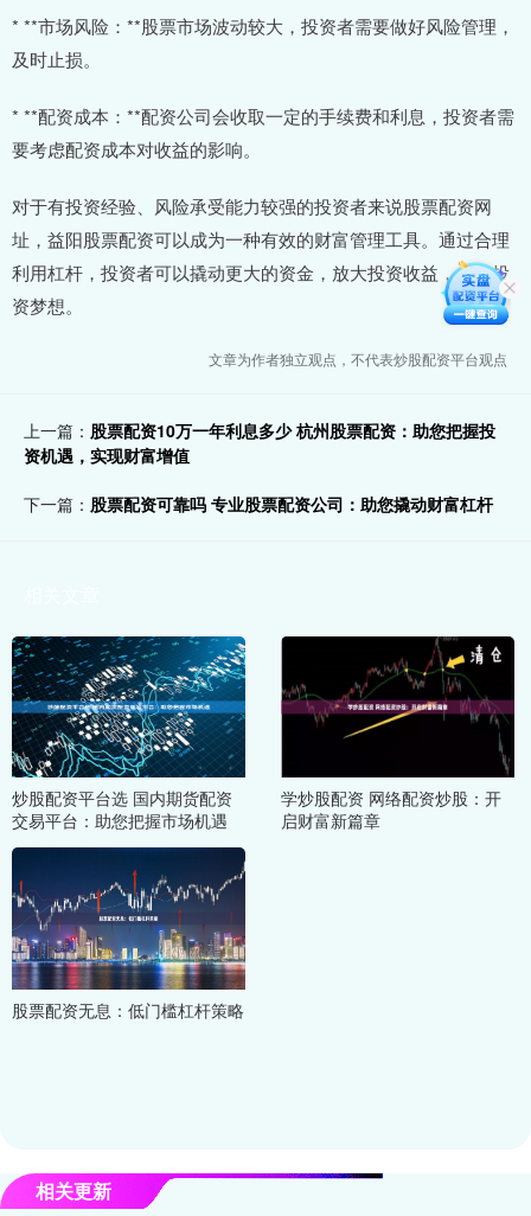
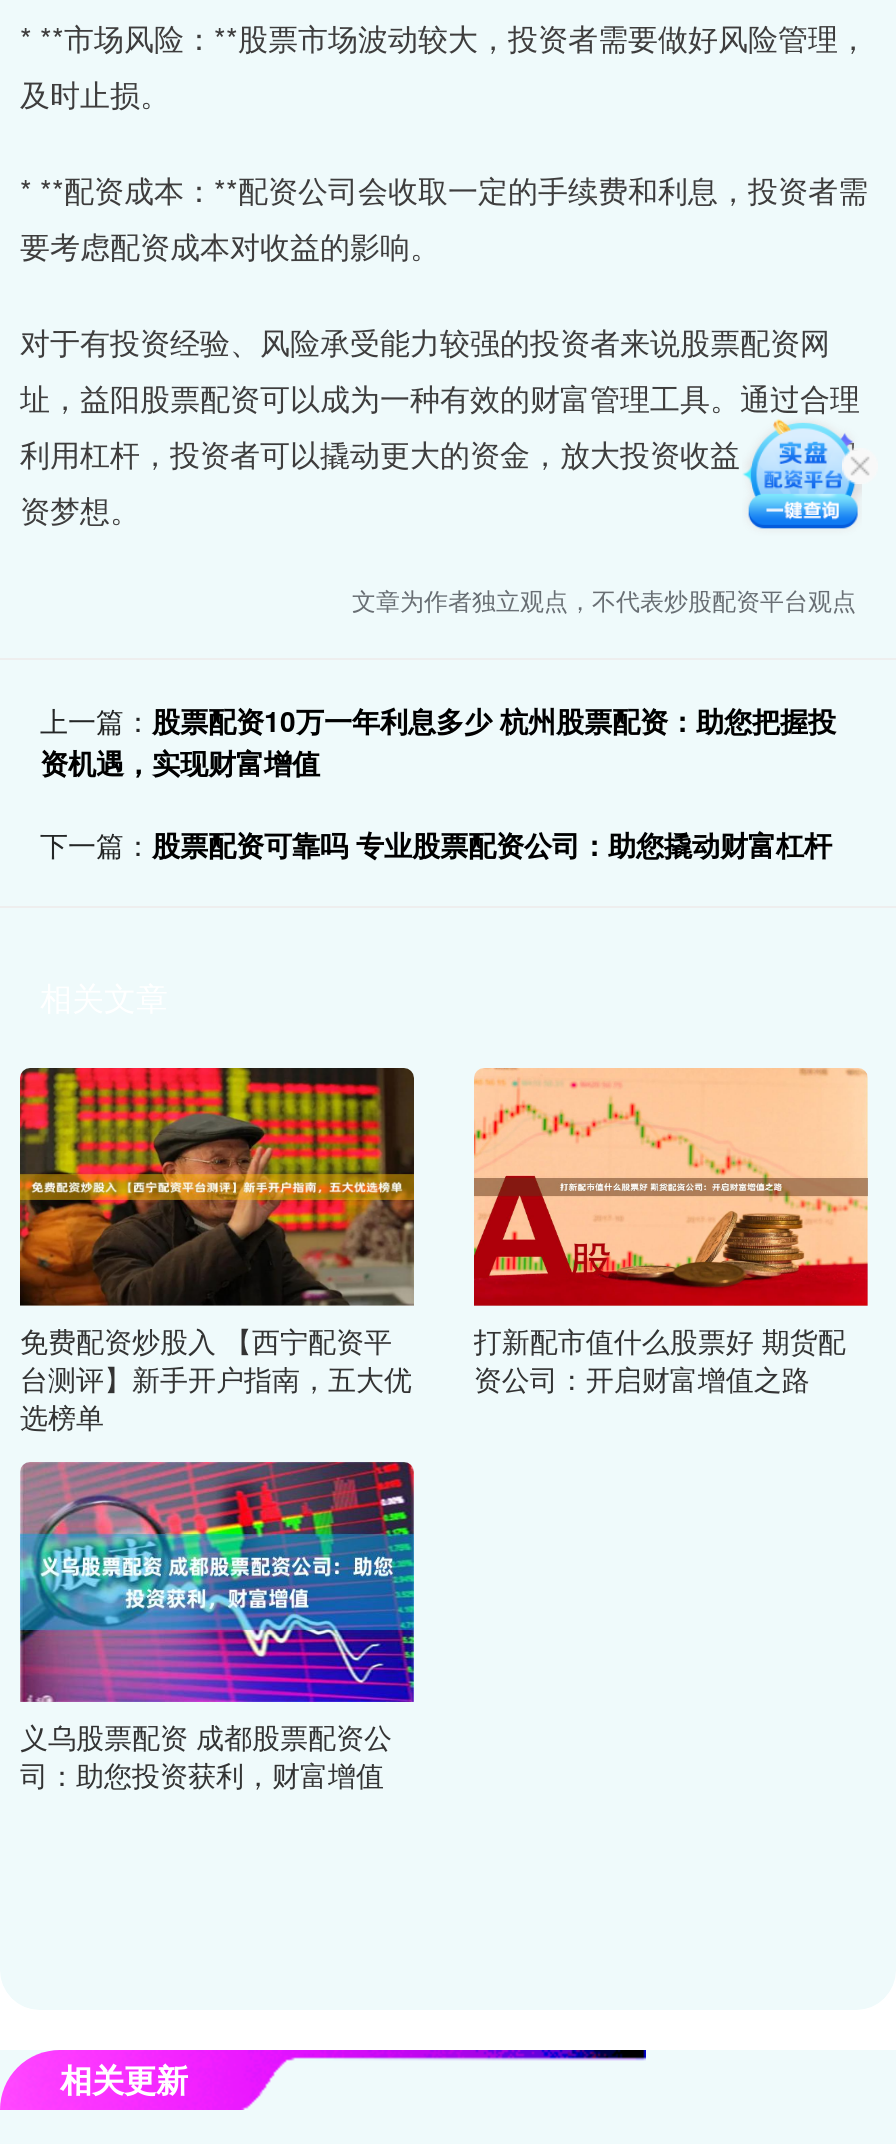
- [image]
+ [image]

- [image]
+ [image]

- [image]
+ [image]

- 炒股配资平台选 国内期货配资
- 交易平台：助您把握市场机遇
+ 免费配资炒股入 【西宁配资平
+ 台测评】新手开户指南，五大优
+ 选榜单

- 学炒股配资 网络配资炒股：开
- 启财富新篇章
+ 打新配市值什么股票好 期货配
+ 资公司：开启财富增值之路

- [image]
- 股票配资无息：低门槛杠杆策略
+ [image]
+ 义乌股票配资 成都股票配资公
+ 司：助您投资获利，财富增值
